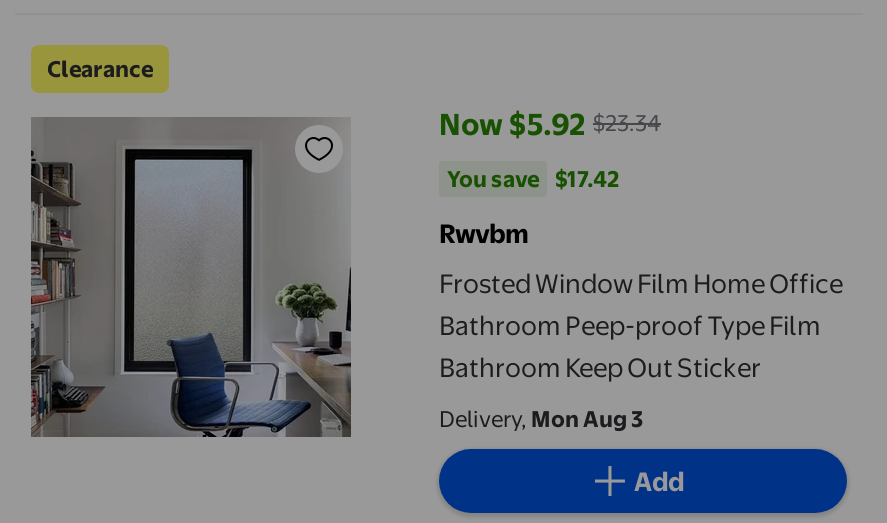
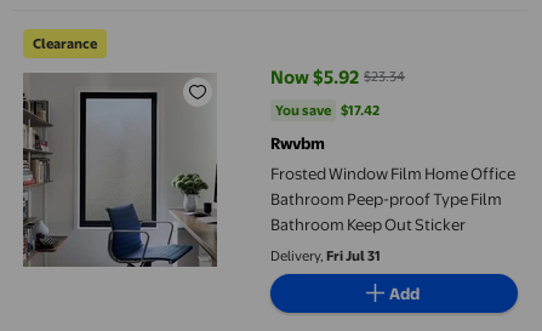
- Delivery, Mon Aug 3
+ Delivery, Fri Jul 31
